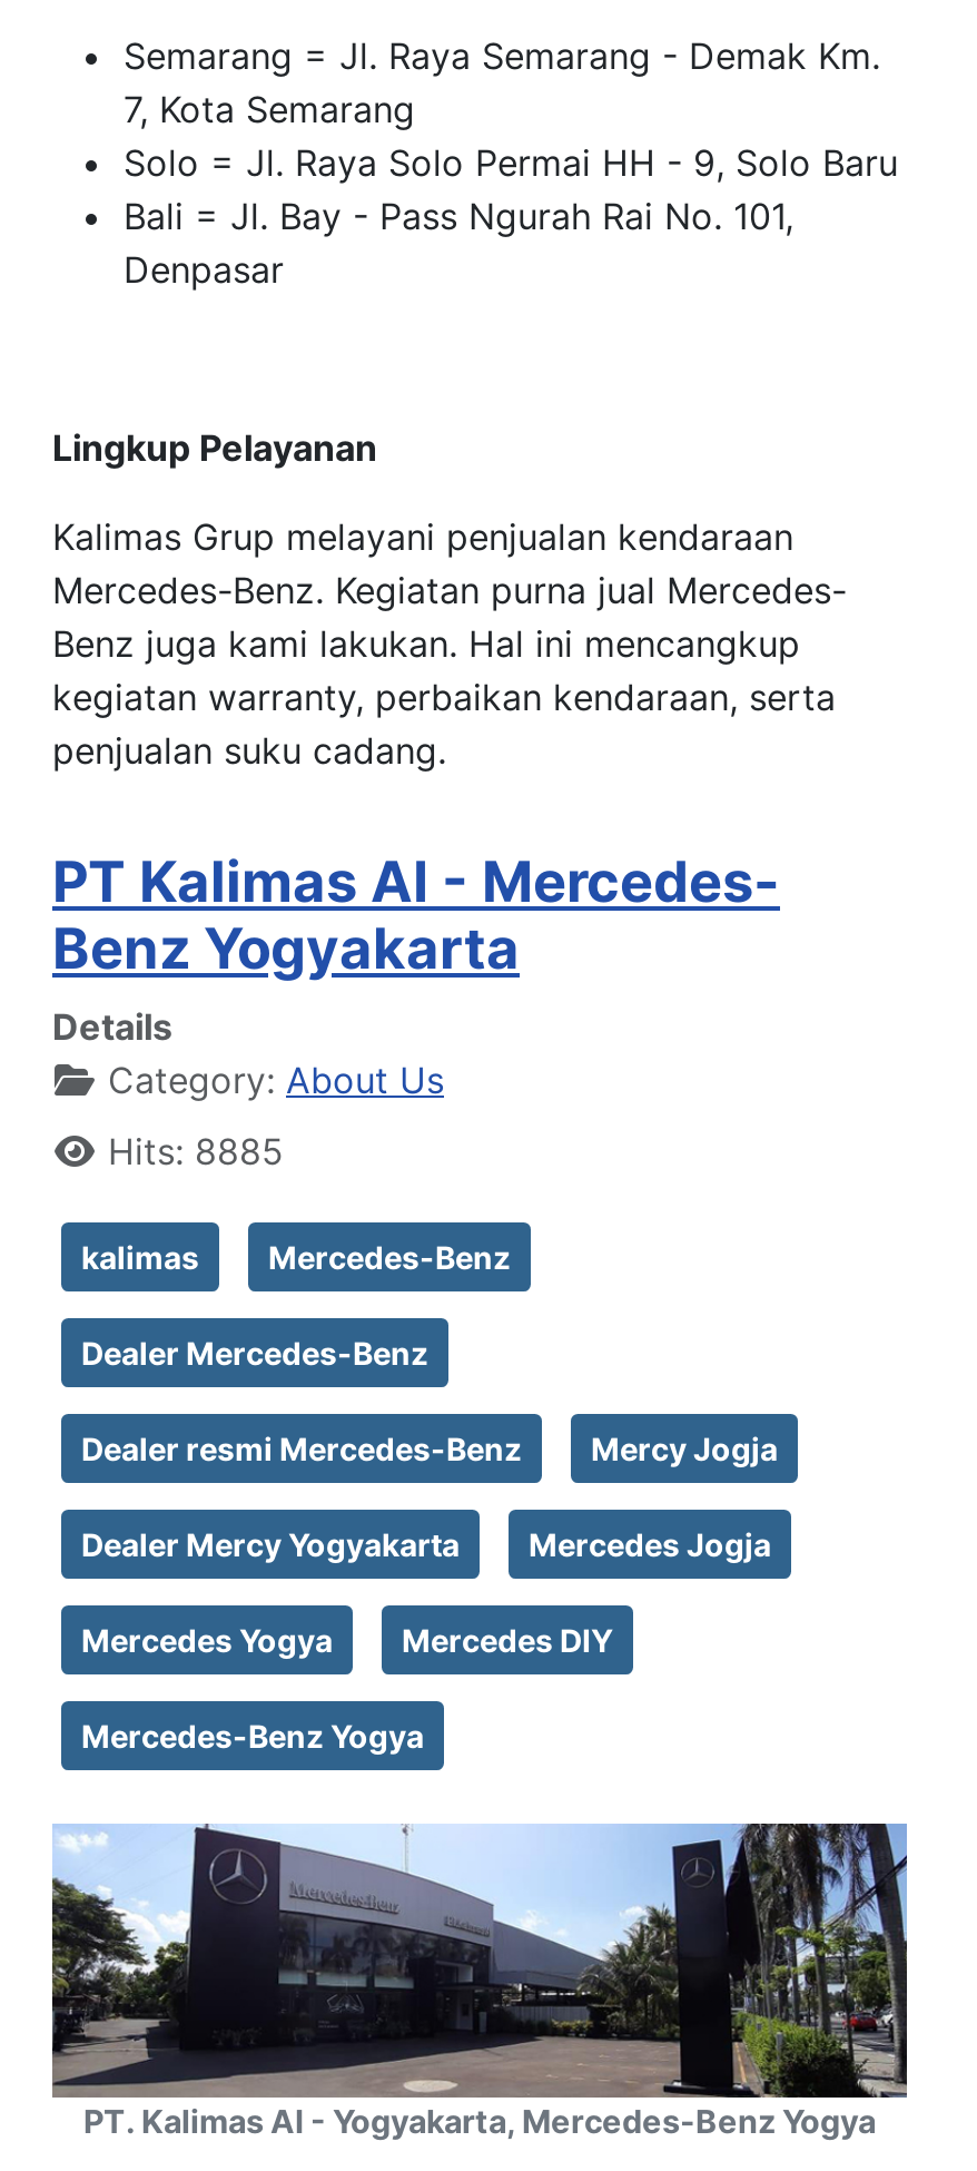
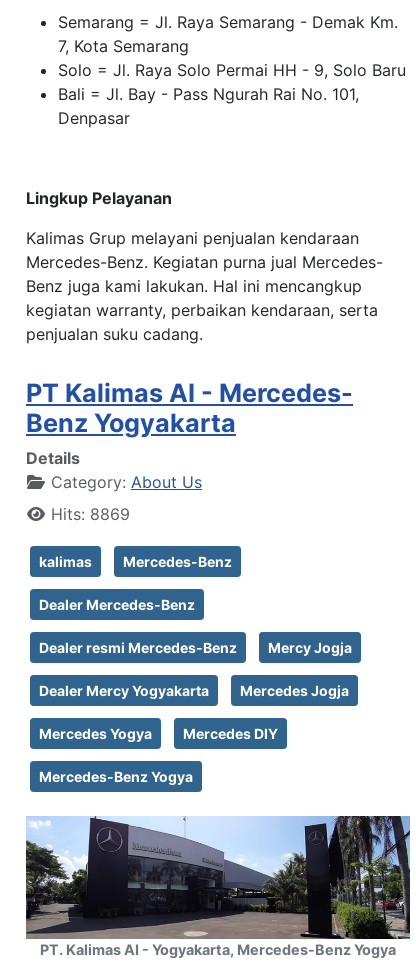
- Hits: 8885
+ Hits: 8869
